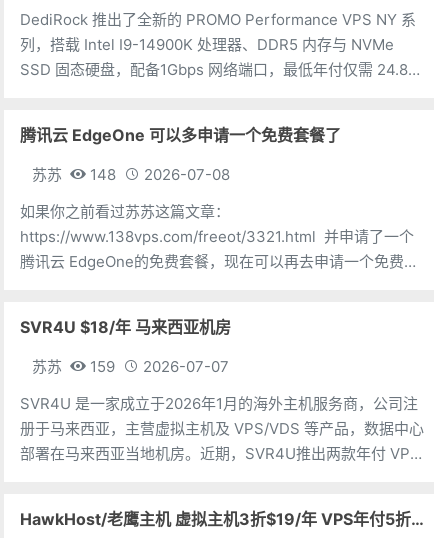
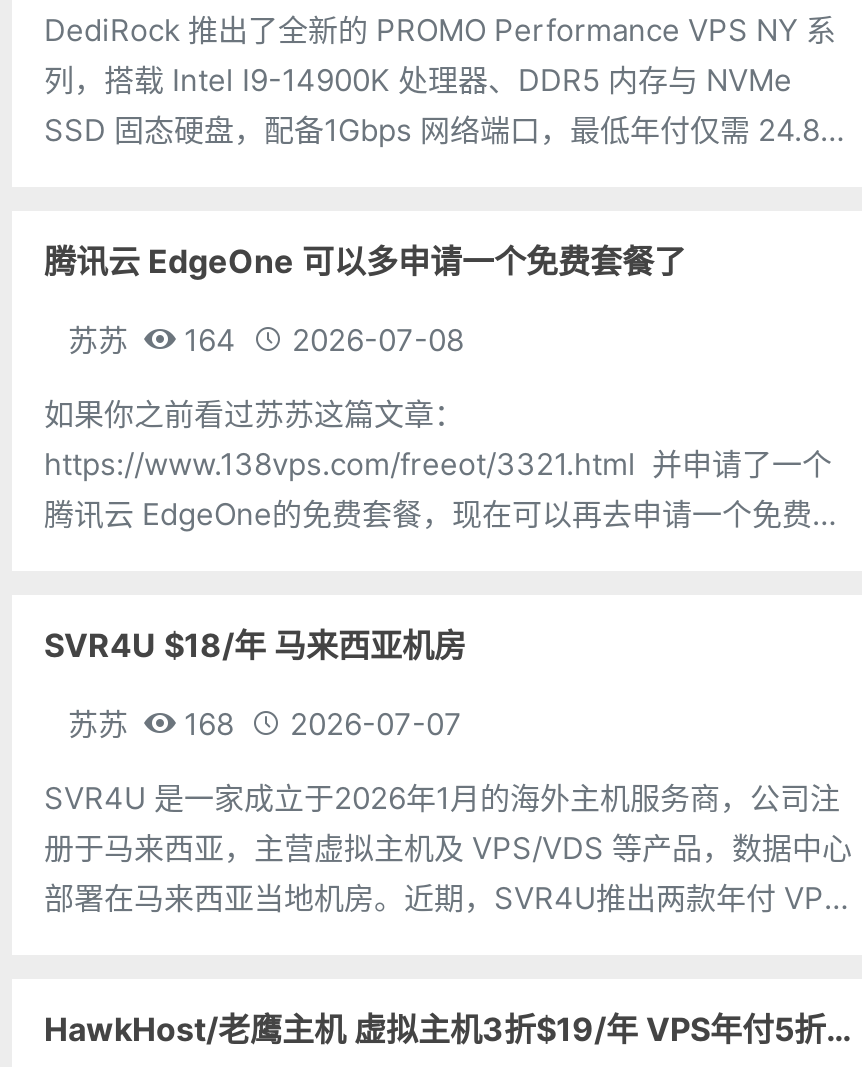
- 苏苏 148 2026-07-08
+ 苏苏 164 2026-07-08

- 苏苏 159 2026-07-07
+ 苏苏 168 2026-07-07
